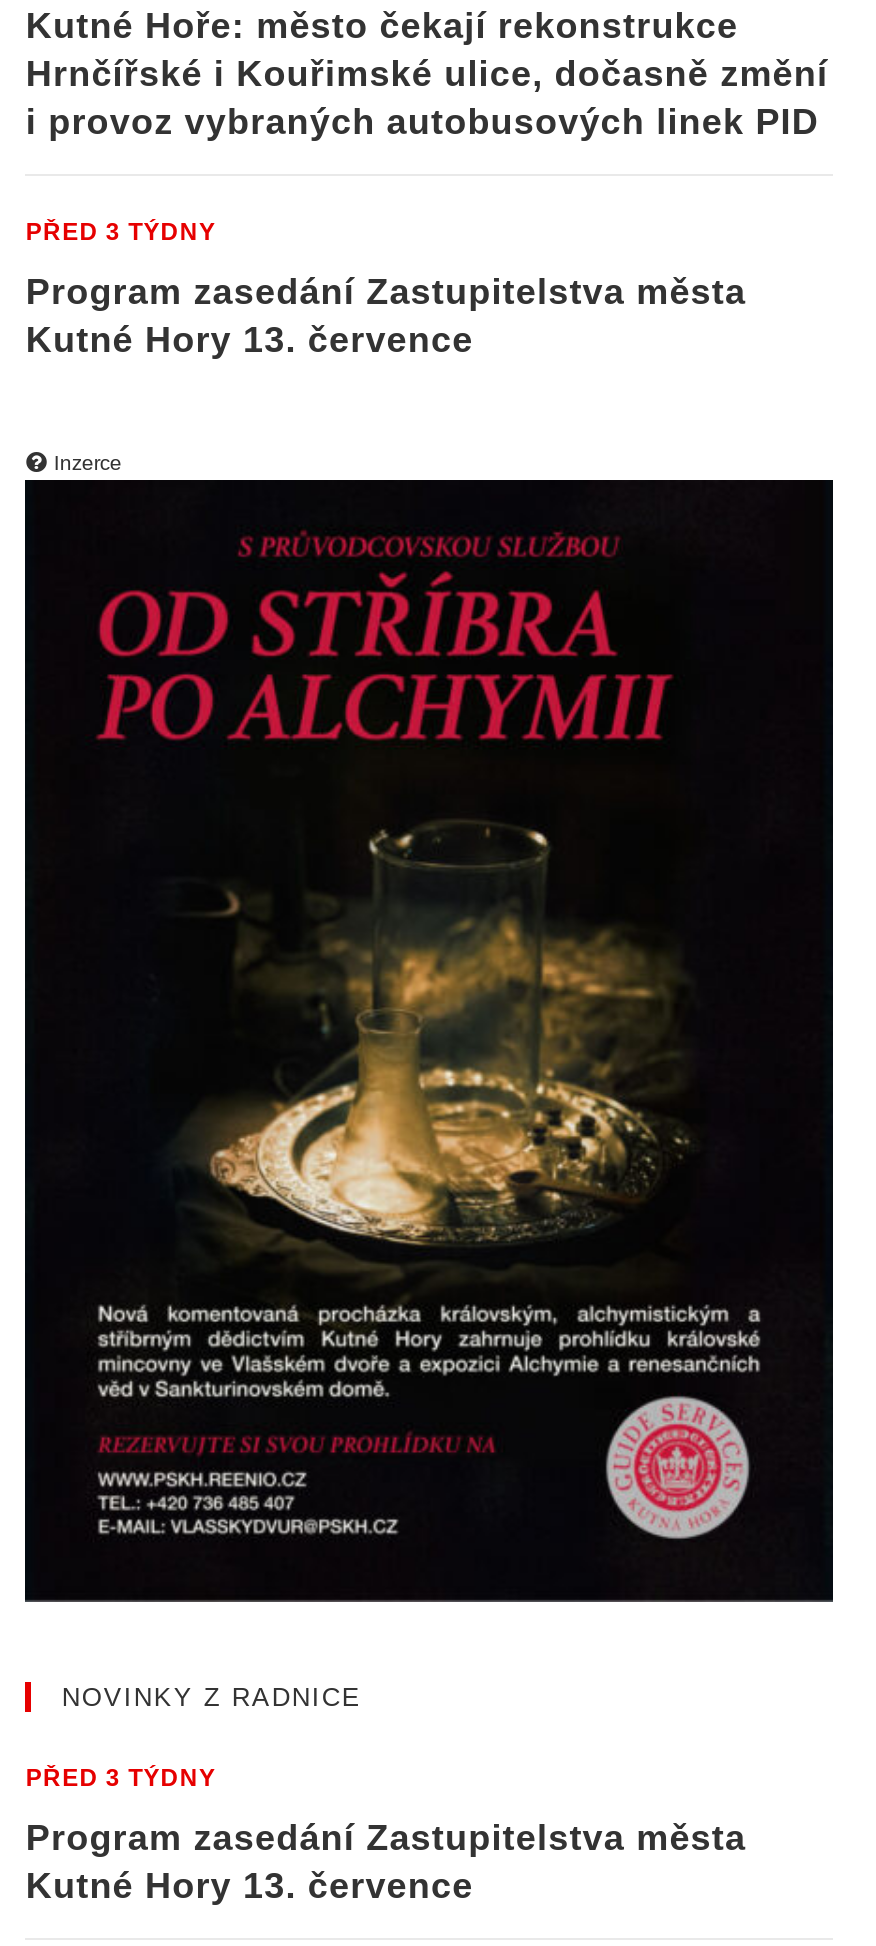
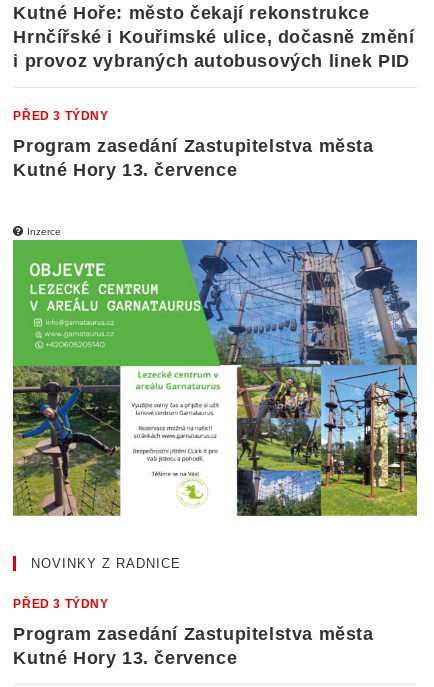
- [image]
+ [image]
